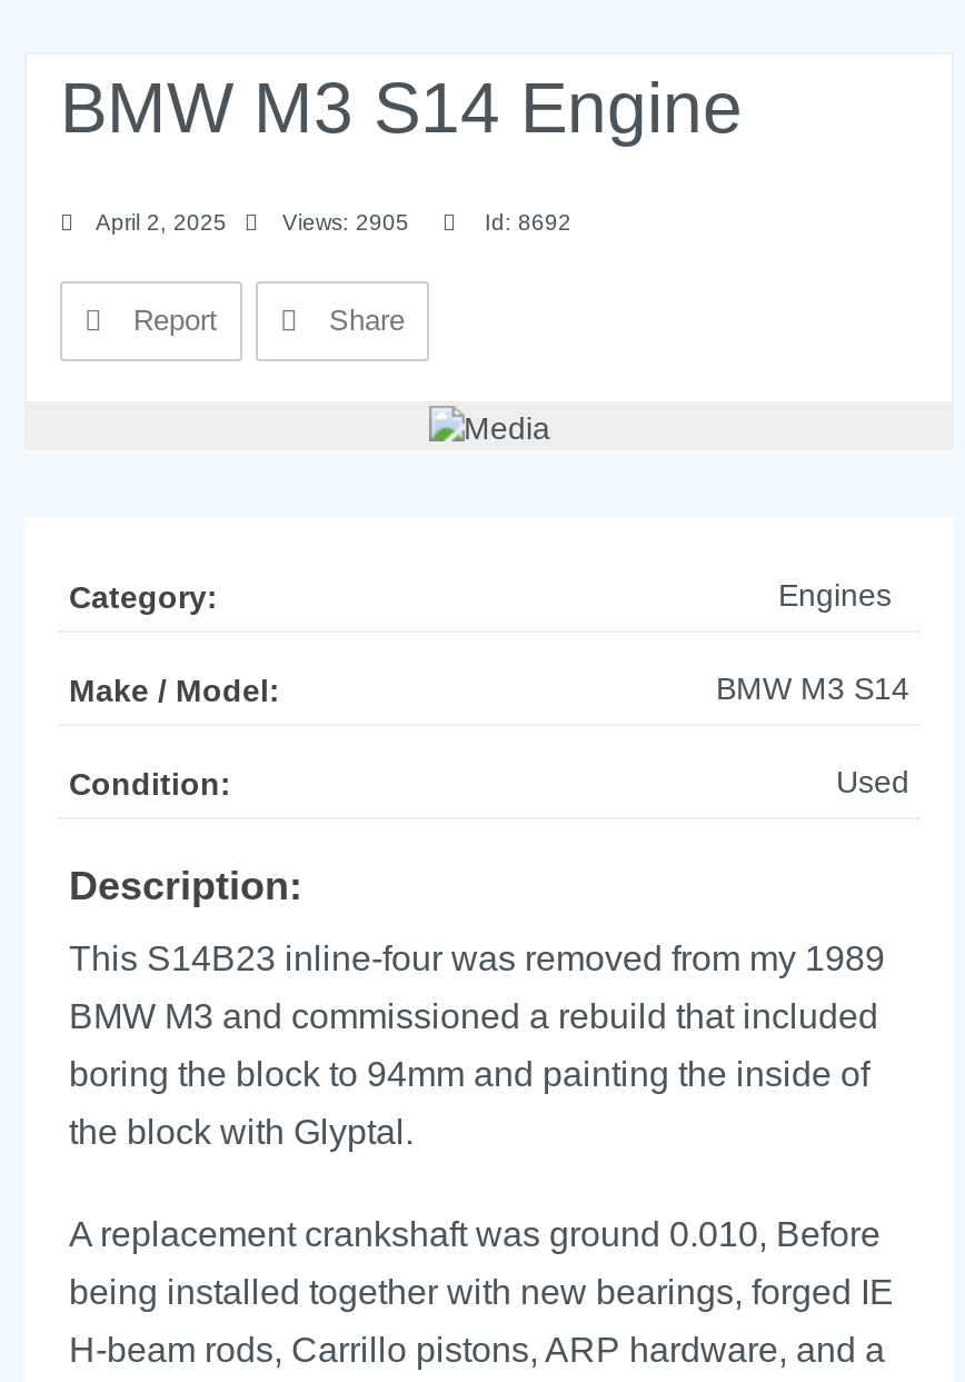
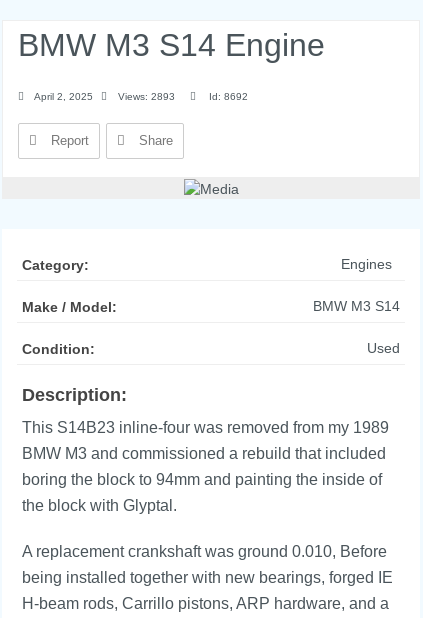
- April 2, 2025 Views: 2905
+ April 2, 2025 Views: 2893
